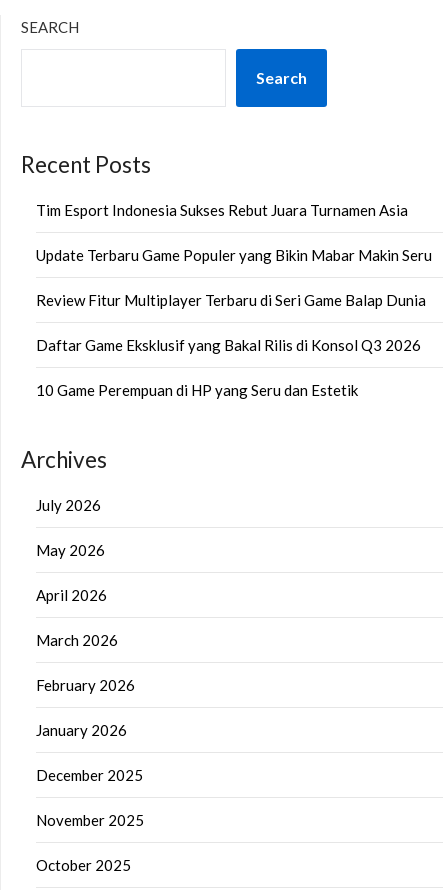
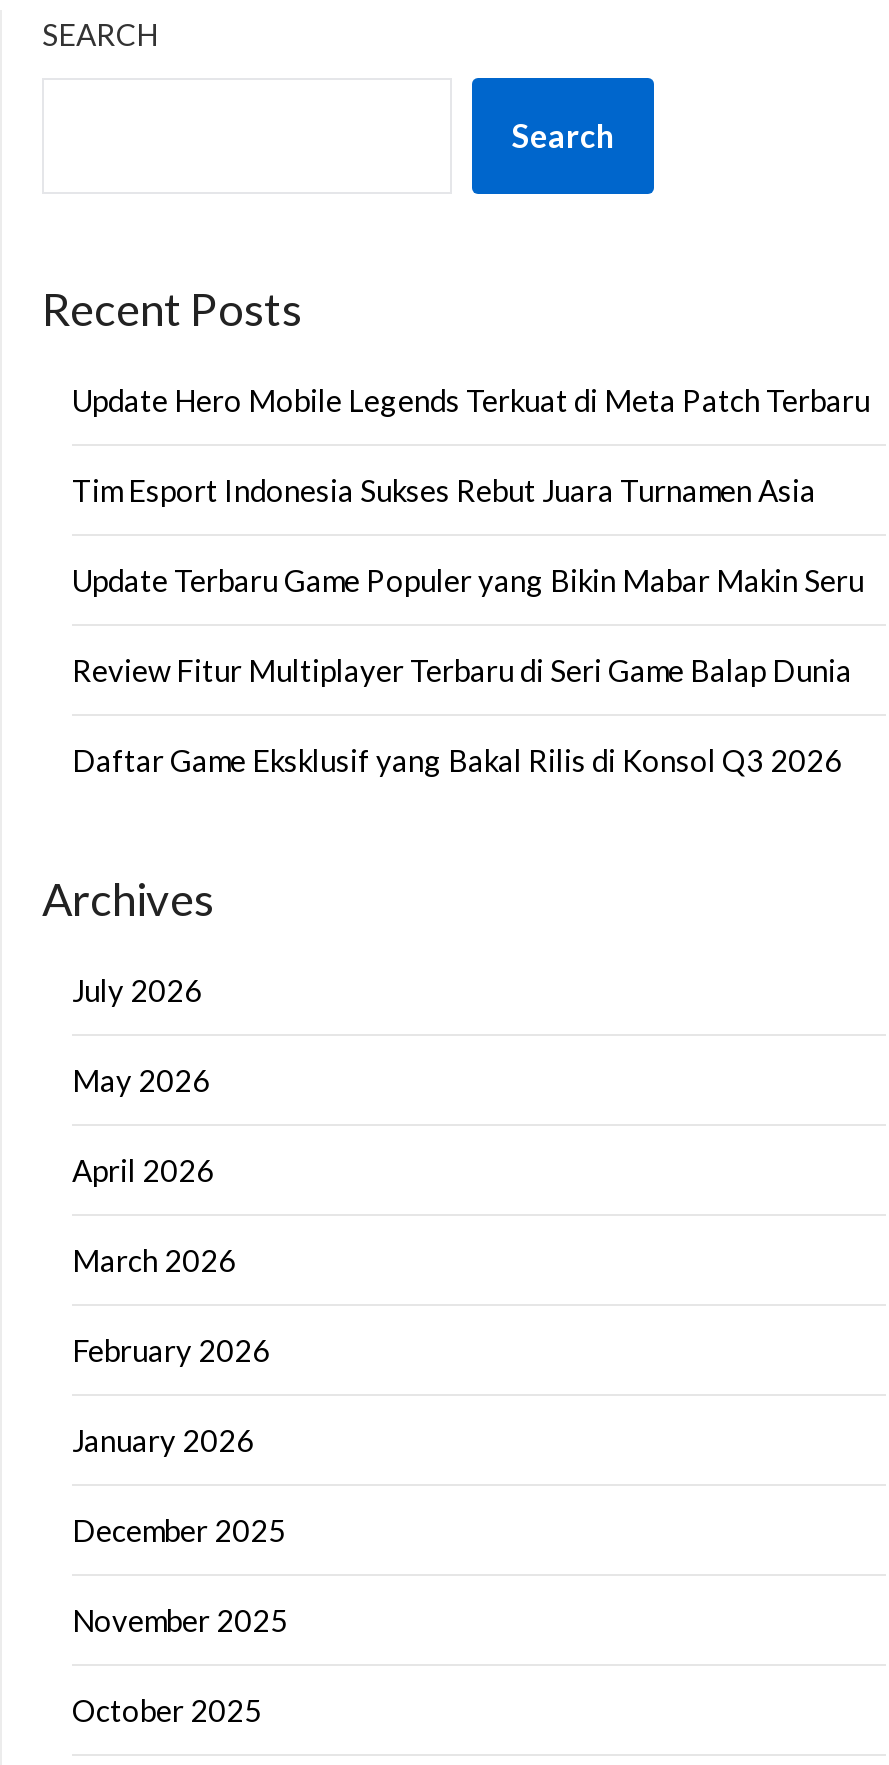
+ Update Hero Mobile Legends Terkuat di Meta Patch Terbaru

moved down: Tim Esport Indonesia Sukses Rebut Juara Turnamen Asia | Update Terbaru Game Populer yang Bikin Mabar Makin Seru | Review Fitur Multiplayer Terbaru di Seri Game Balap Dunia | Daftar Game Eksklusif yang Bakal Rilis di Konsol Q3 2026

- 10 Game Perempuan di HP yang Seru dan Estetik
